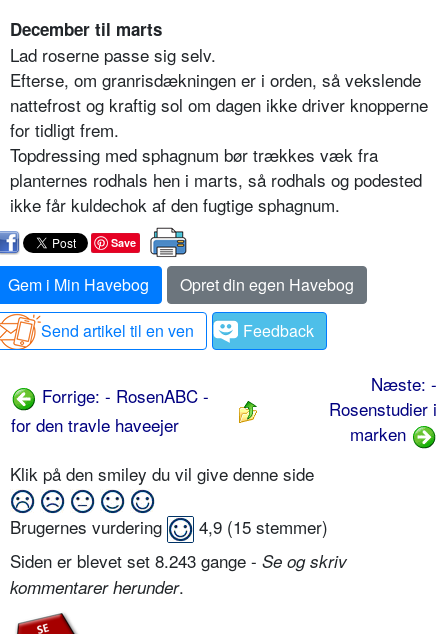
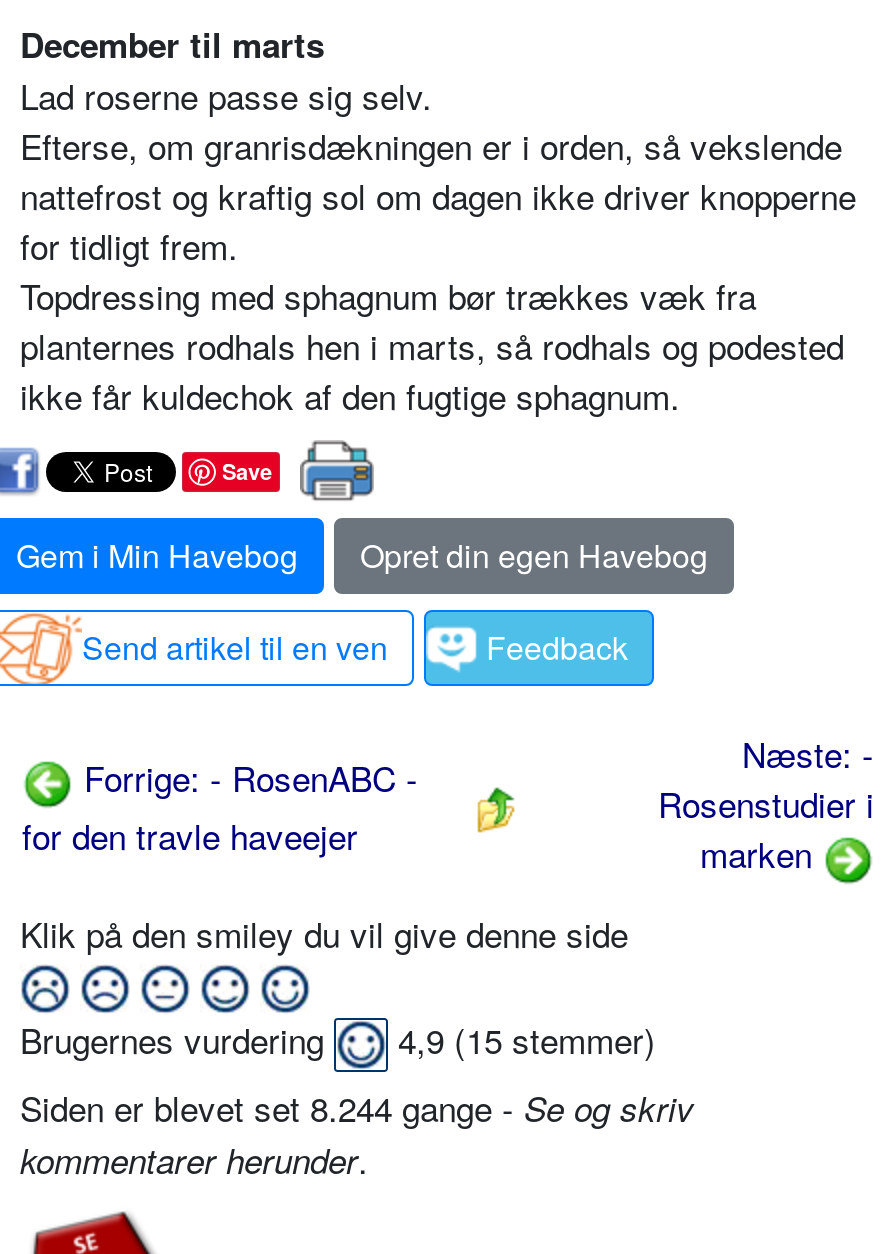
- Siden er blevet set 8.243 gange - Se og skriv
+ Siden er blevet set 8.244 gange - Se og skriv
